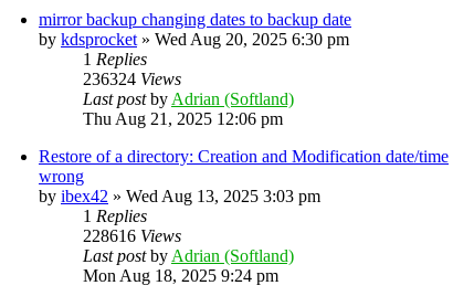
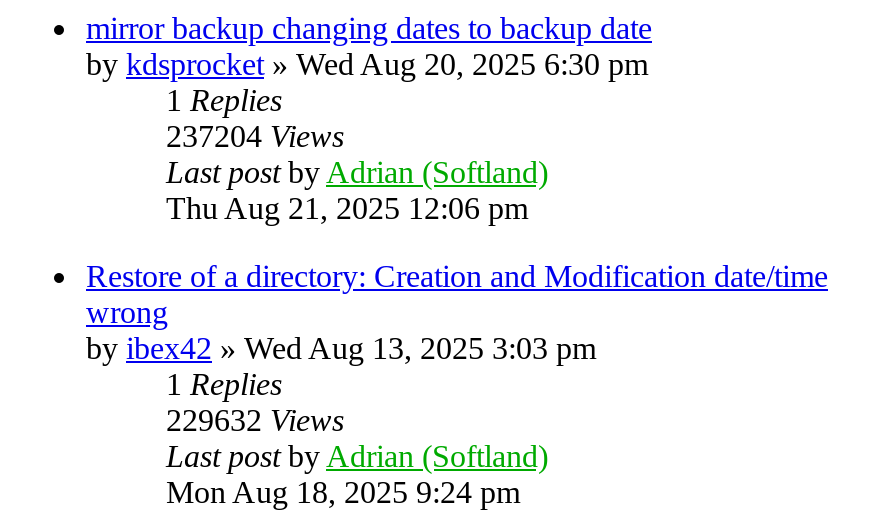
- 236324 Views
+ 237204 Views

- 228616 Views
+ 229632 Views
